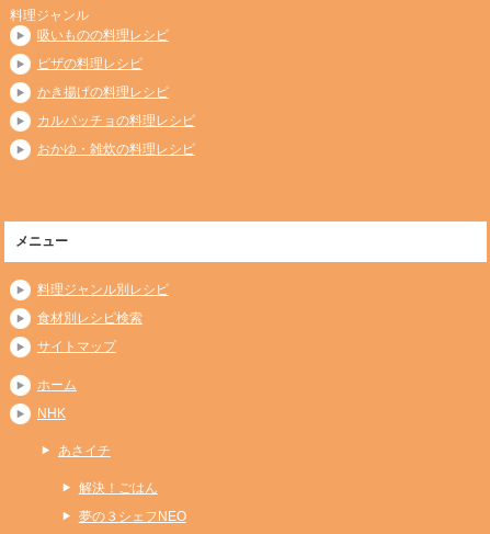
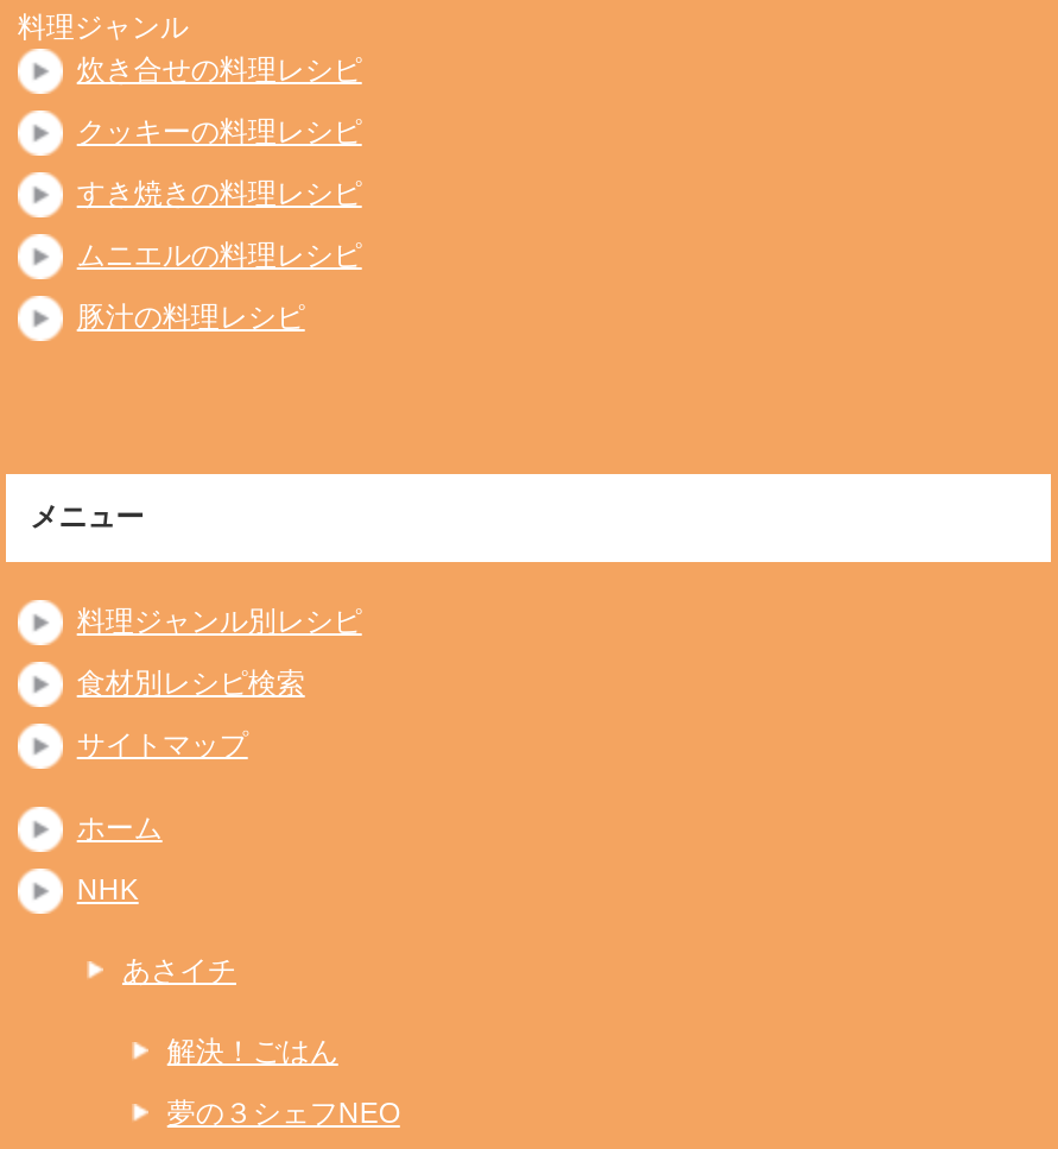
- 吸いものの料理レシピ
+ 炊き合せの料理レシピ

- ピザの料理レシピ
+ クッキーの料理レシピ

- かき揚げの料理レシピ
+ すき焼きの料理レシピ

- カルパッチョの料理レシピ
+ ムニエルの料理レシピ

- おかゆ・雑炊の料理レシピ
+ 豚汁の料理レシピ
